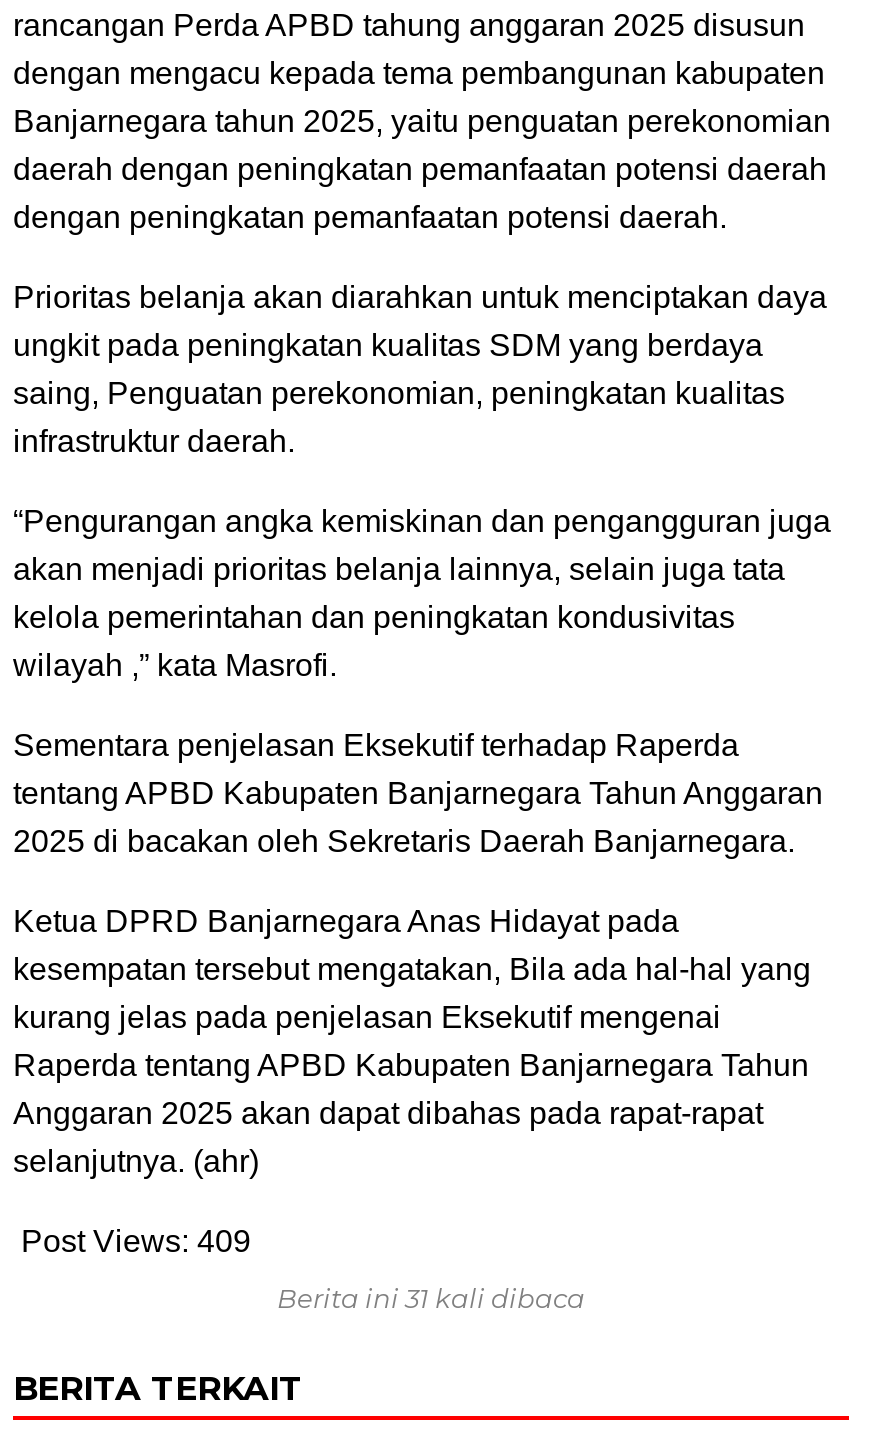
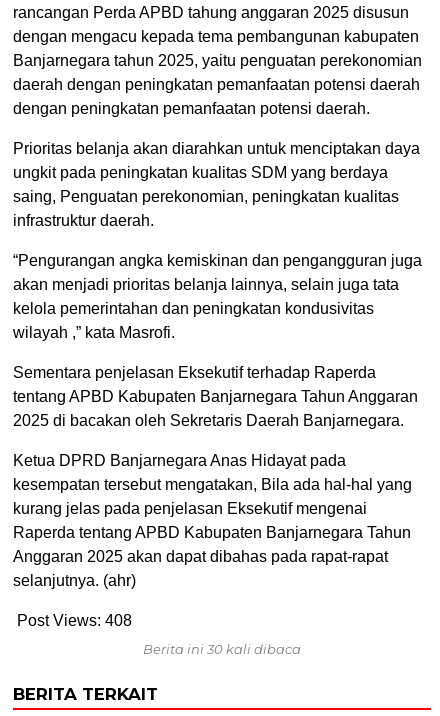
- Post Views: 409
+ Post Views: 408

- Berita ini 31 kali dibaca
+ Berita ini 30 kali dibaca
